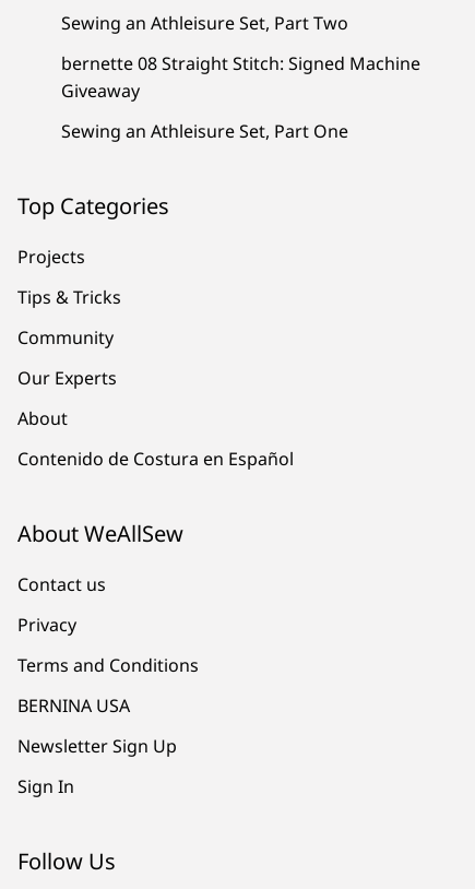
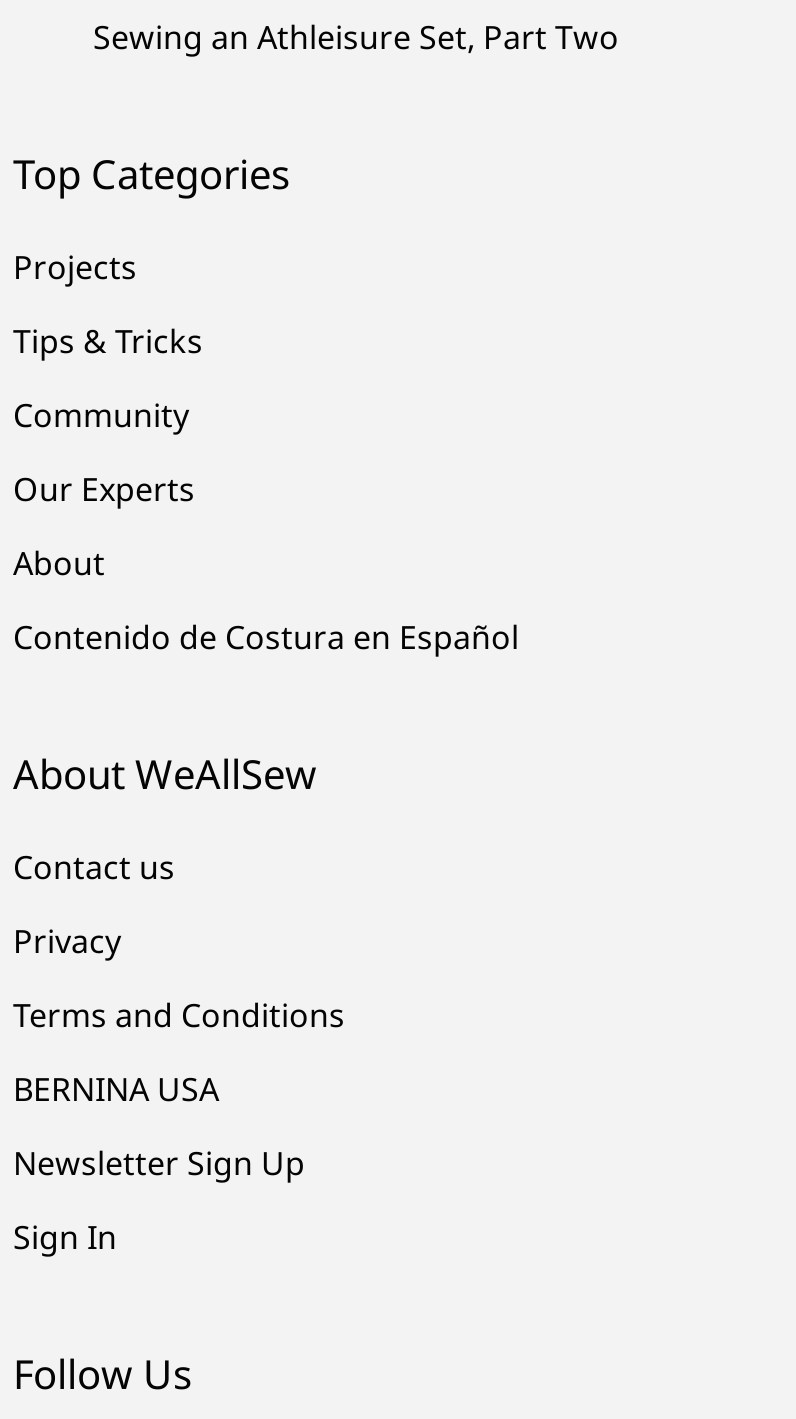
- bernette 08 Straight Stitch: Signed Machine
- Giveaway
- Sewing an Athleisure Set, Part One
